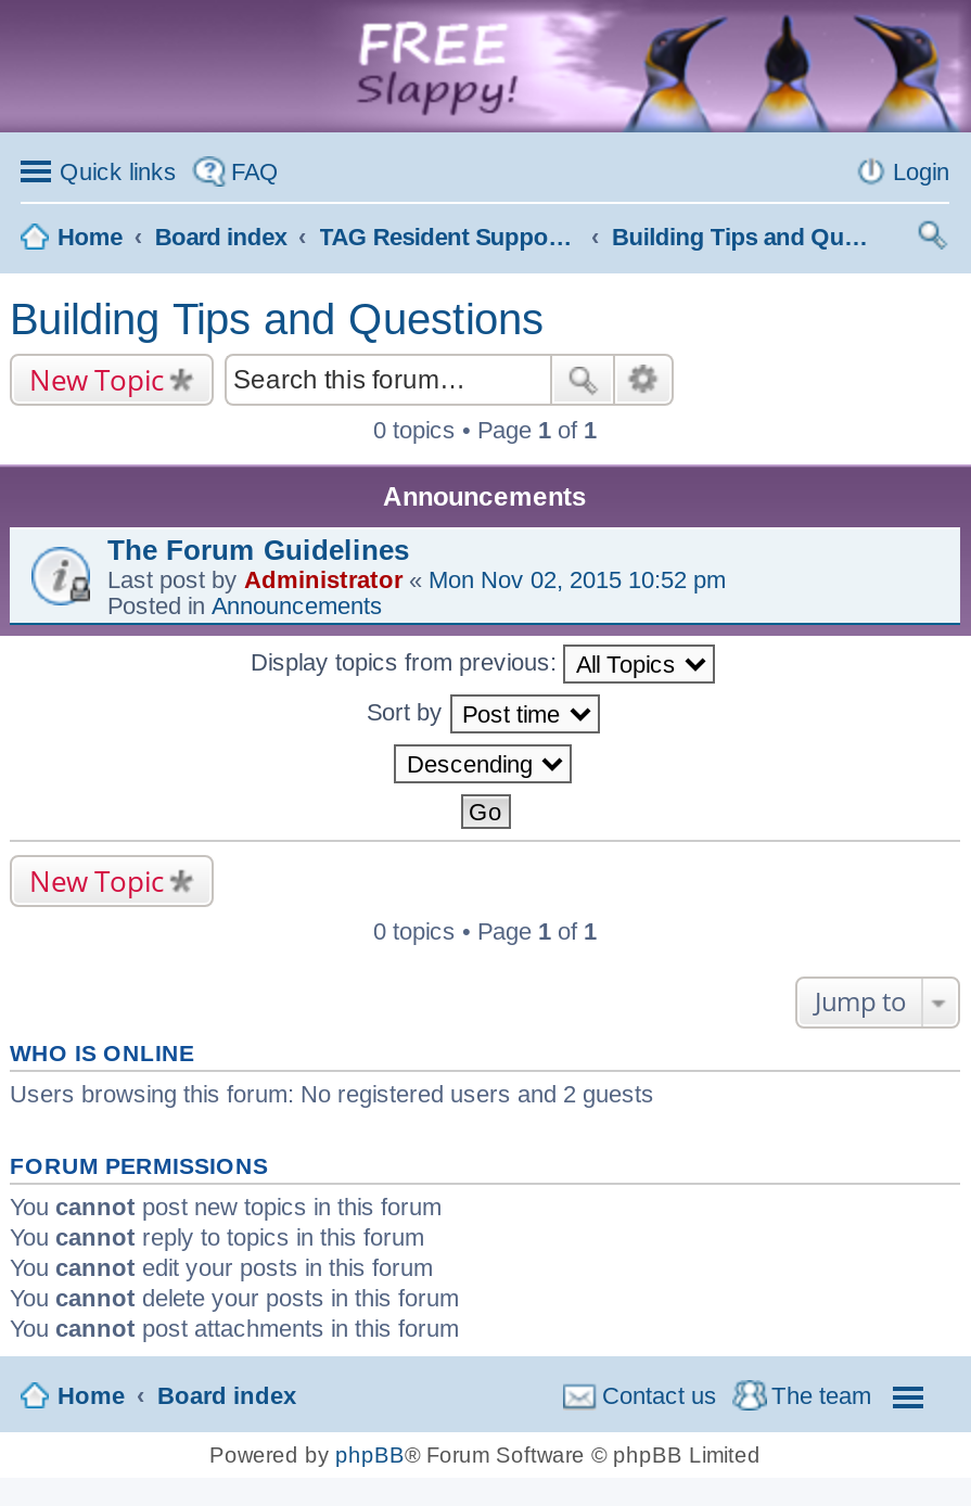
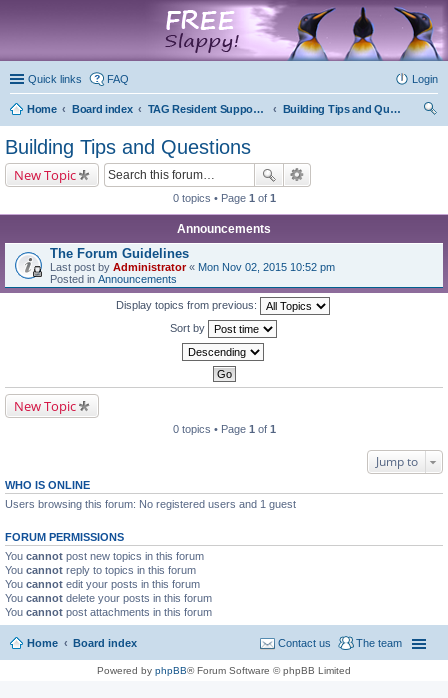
- Users browsing this forum: No registered users and 2 guests
+ Users browsing this forum: No registered users and 1 guest
